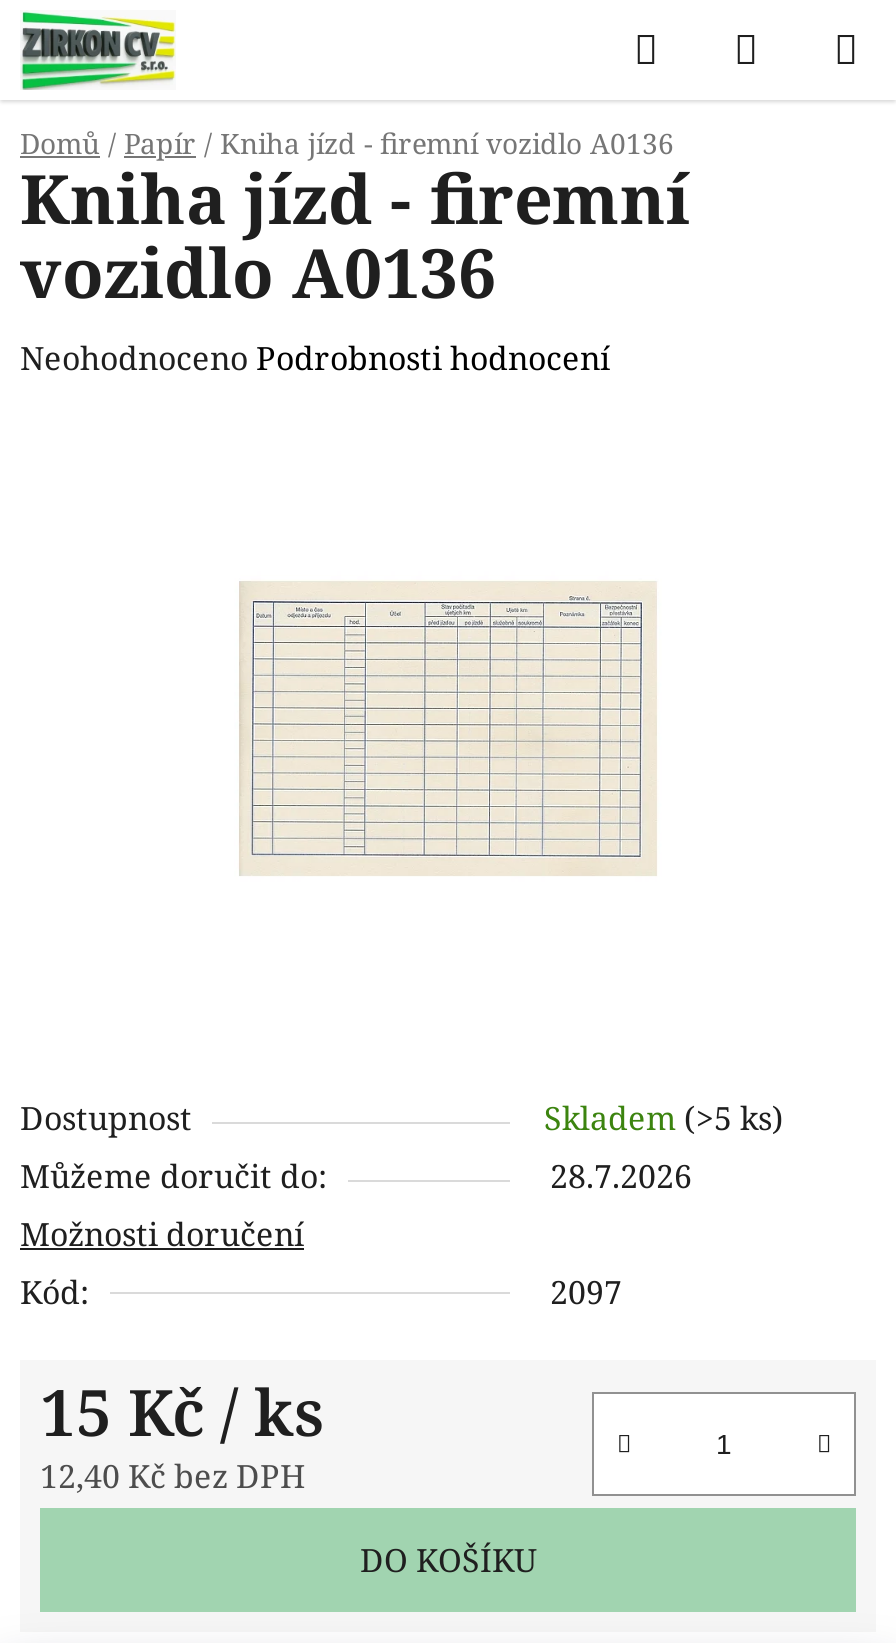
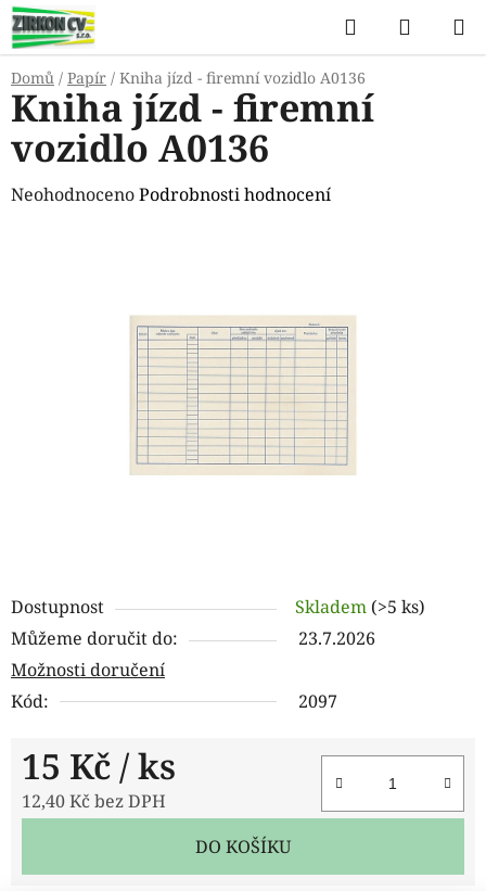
- 28.7.2026
+ 23.7.2026
